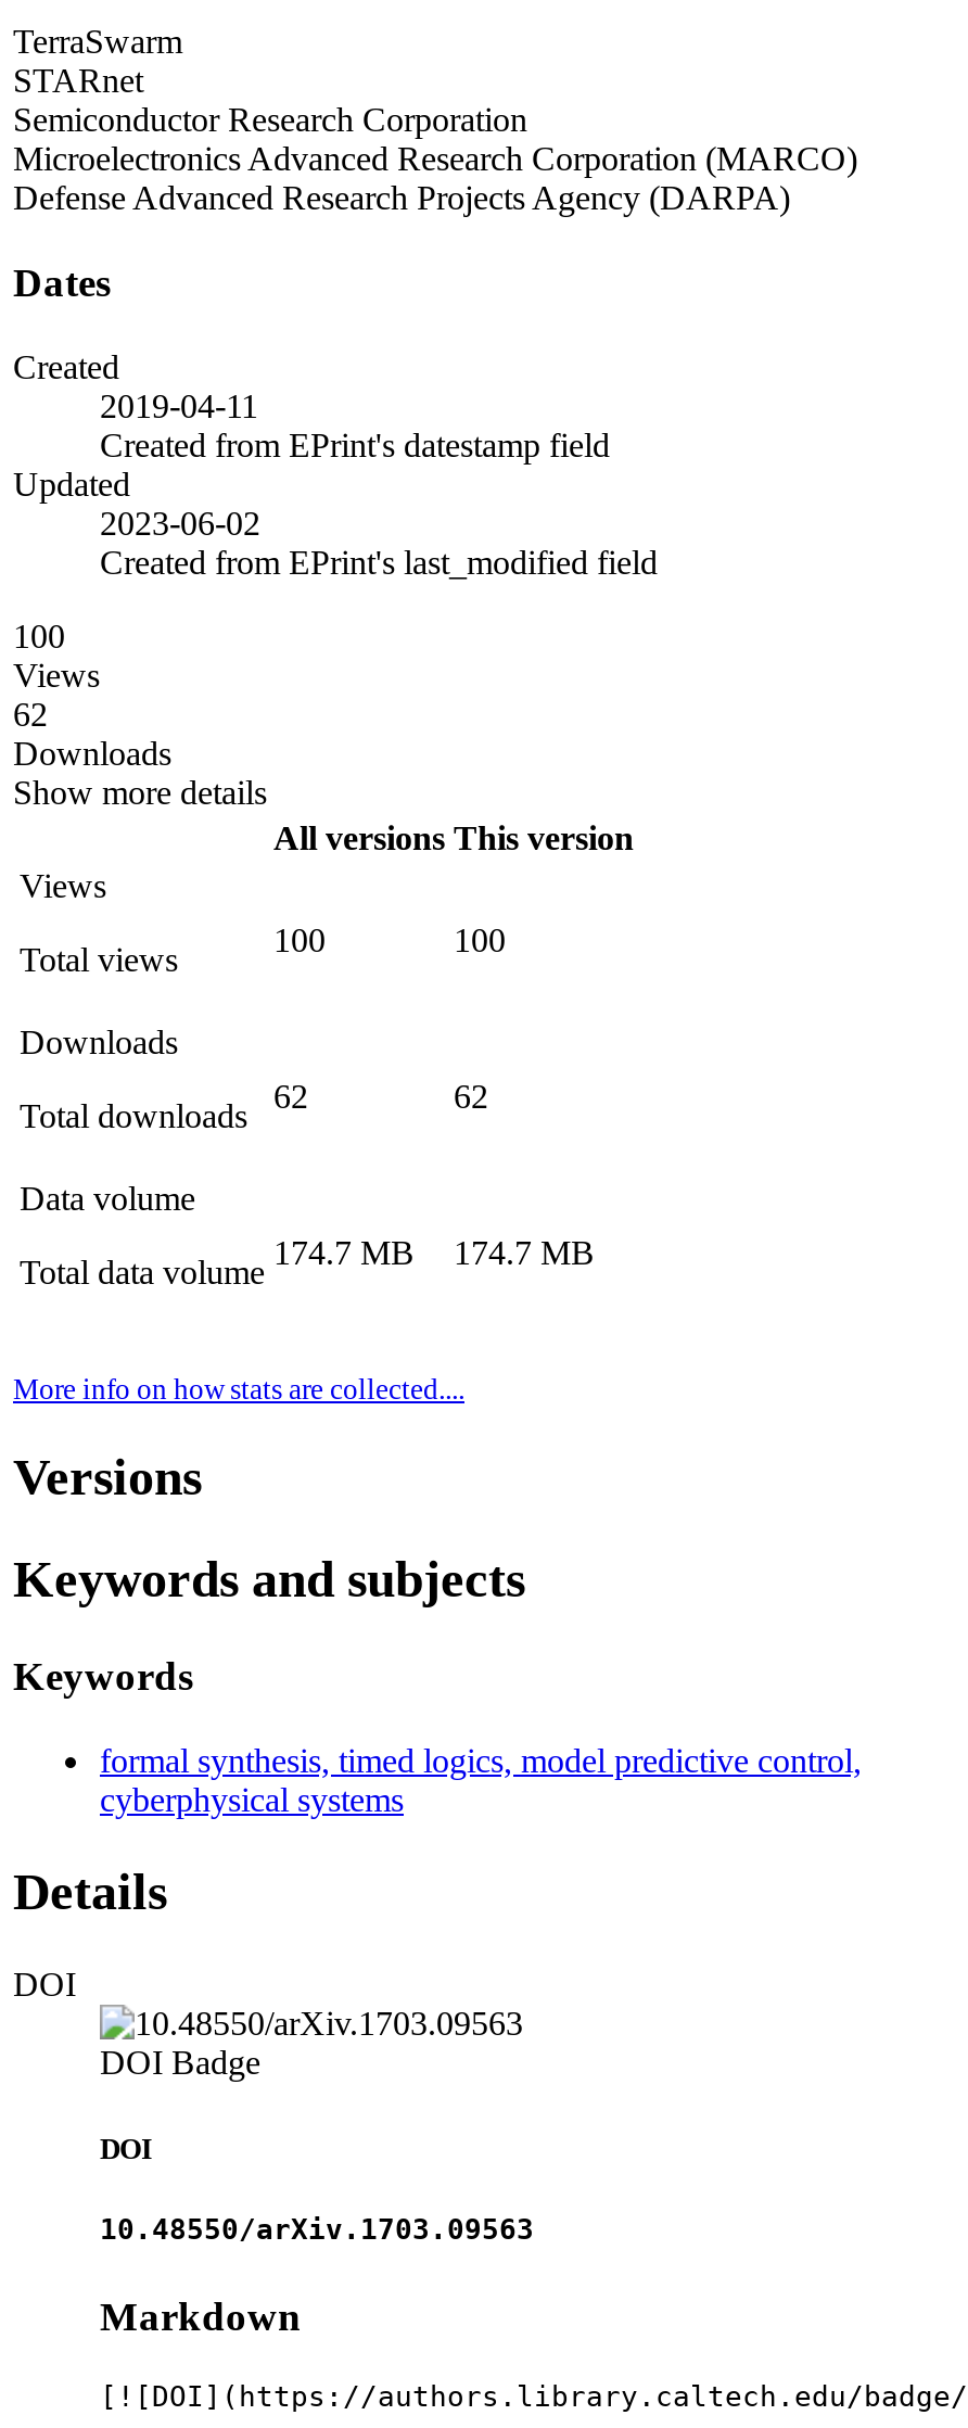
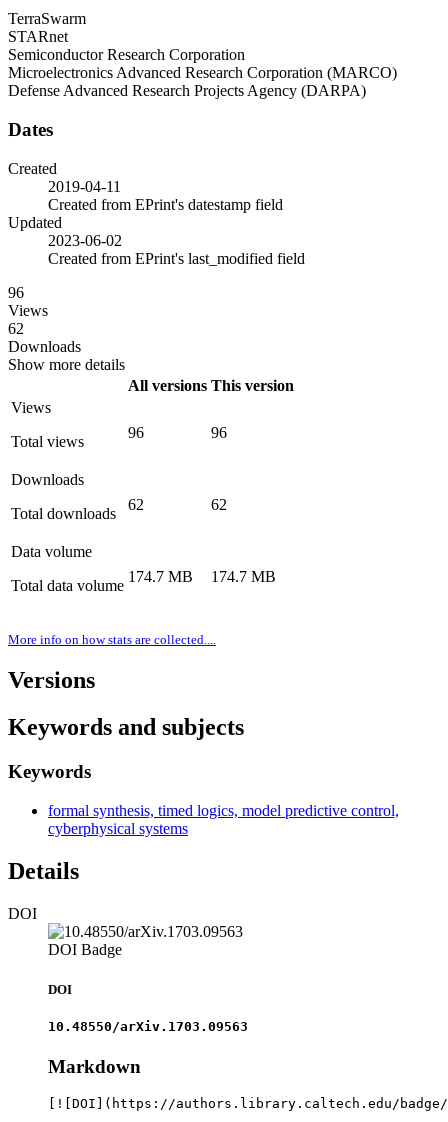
- 100
+ 96

- 100
+ 96

- 100
+ 96
